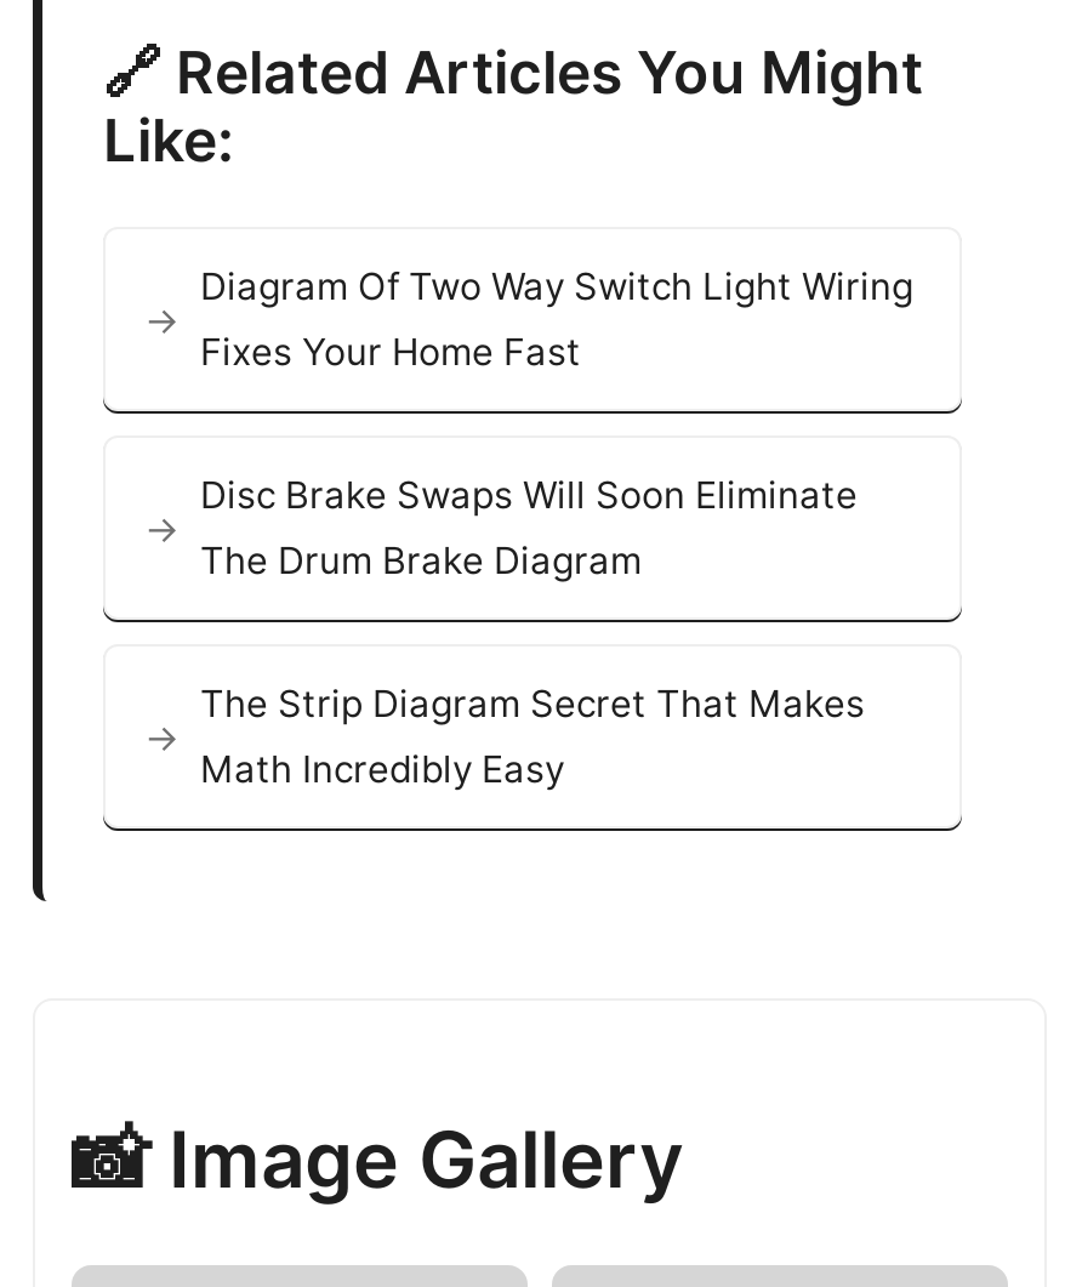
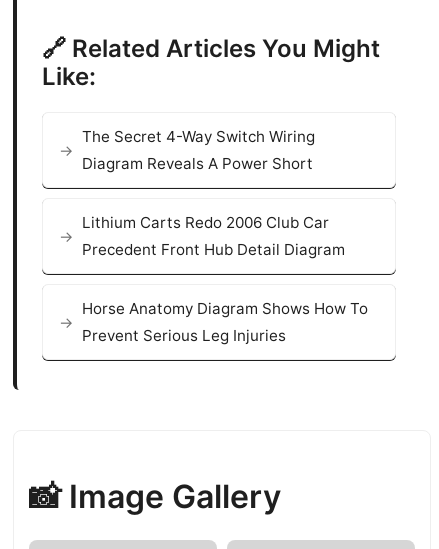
- Diagram Of Two Way Switch Light Wiring
- Fixes Your Home Fast
+ The Secret 4-Way Switch Wiring
+ Diagram Reveals A Power Short

- Disc Brake Swaps Will Soon Eliminate
- The Drum Brake Diagram
+ Lithium Carts Redo 2006 Club Car
+ Precedent Front Hub Detail Diagram

- The Strip Diagram Secret That Makes
- Math Incredibly Easy
+ Horse Anatomy Diagram Shows How To
+ Prevent Serious Leg Injuries
